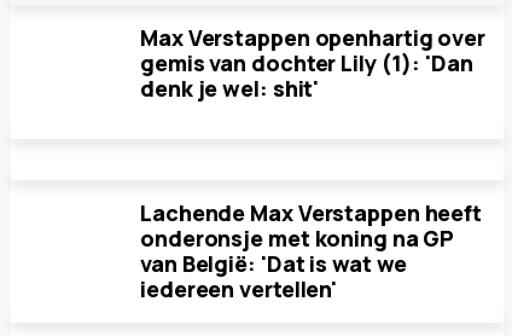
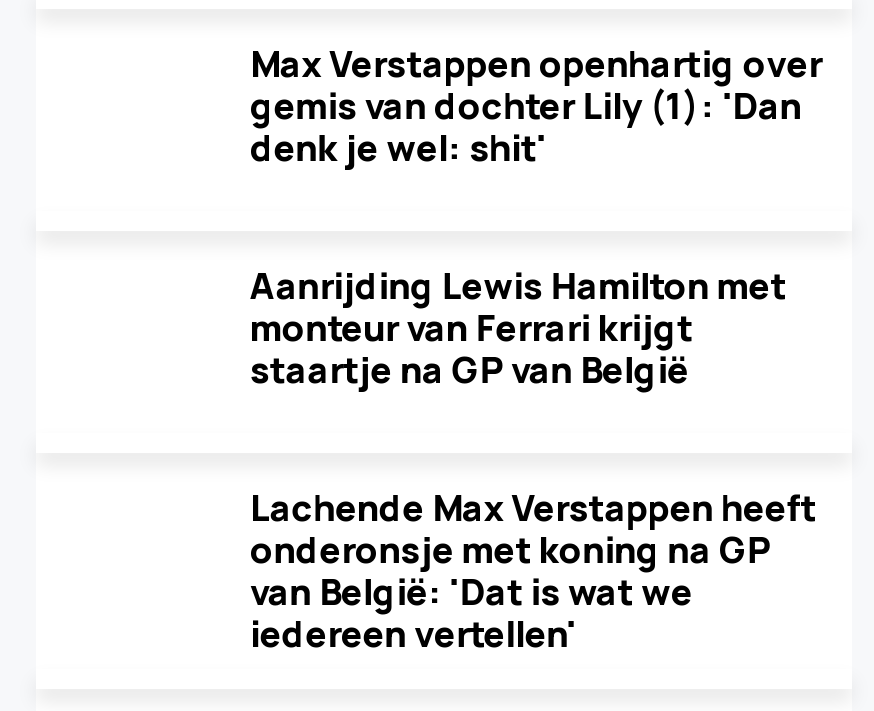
+ Aanrijding Lewis Hamilton met
+ monteur van Ferrari krijgt
+ staartje na GP van België
